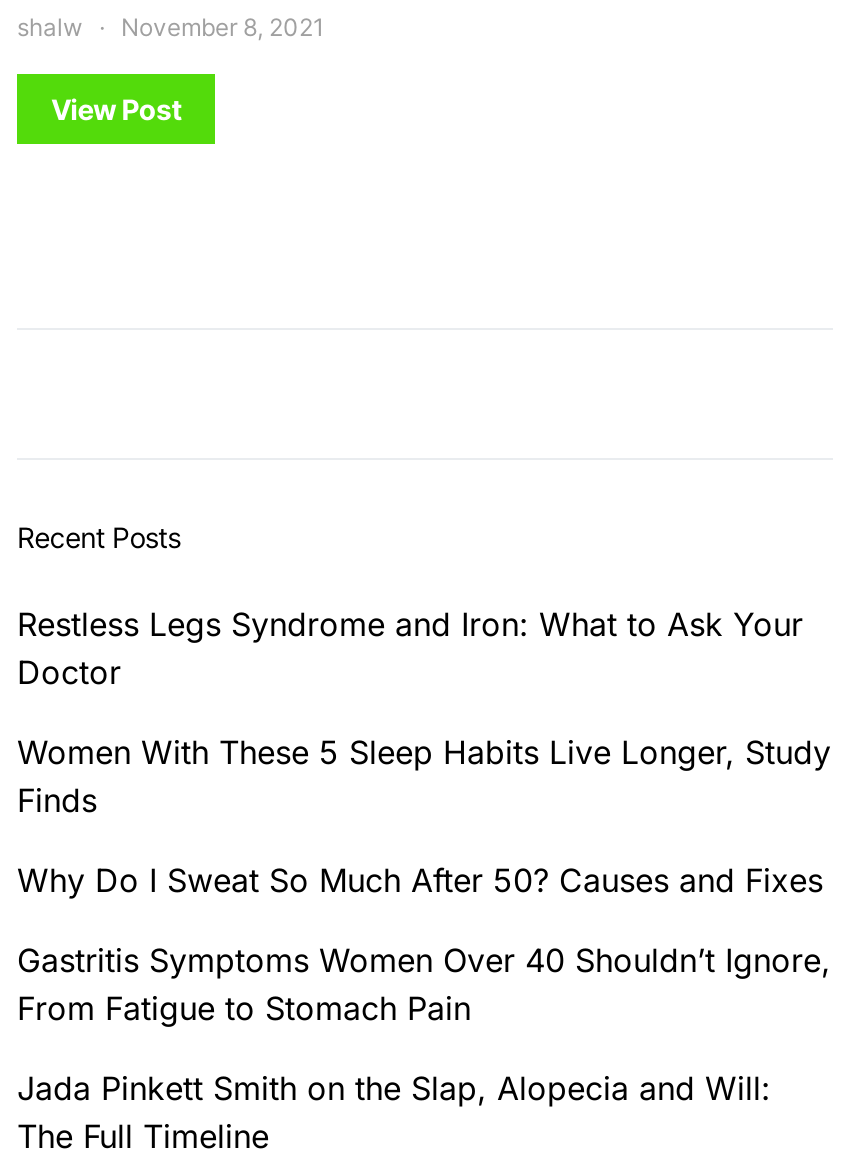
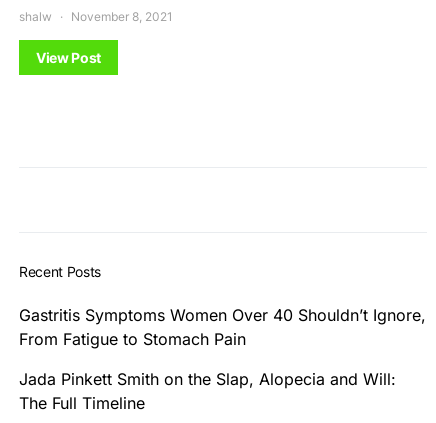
- Restless Legs Syndrome and Iron: What to Ask Your
- Doctor
- Women With These 5 Sleep Habits Live Longer, Study
- Finds
- Why Do I Sweat So Much After 50? Causes and Fixes
